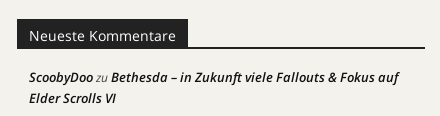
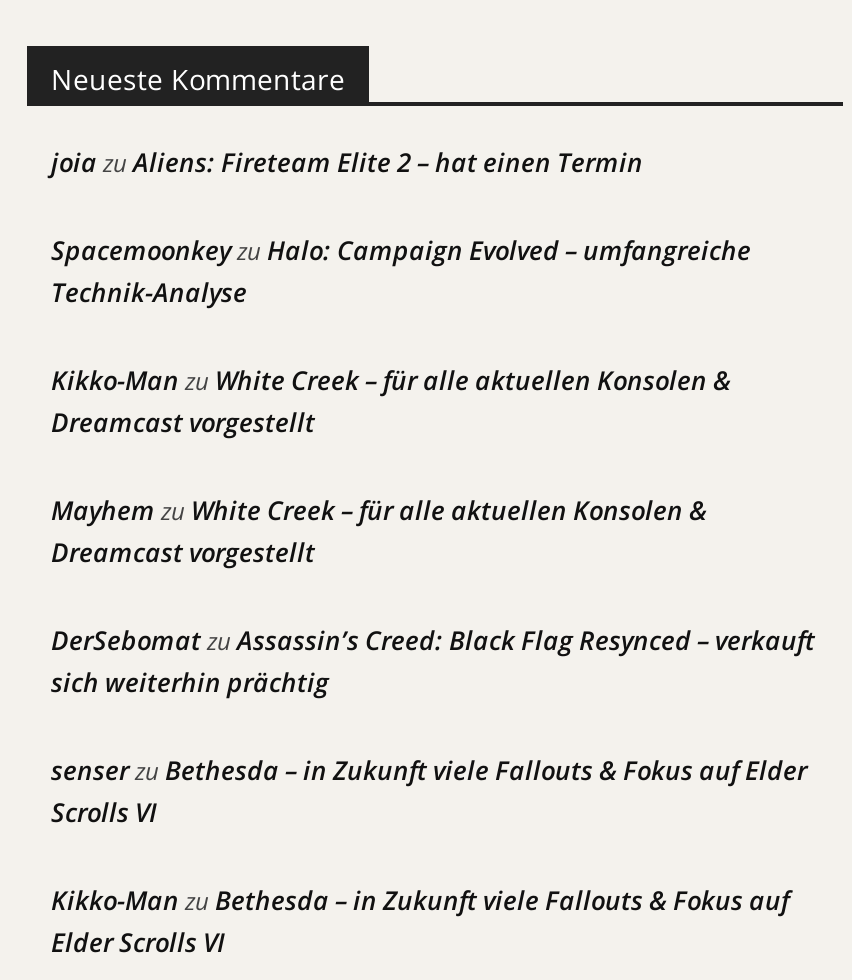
- ScoobyDoo zu Bethesda – in Zukunft viele Fallouts & Fokus auf
+ joia zuAliens: Fireteam Elite 2 – hat einen Termin
+ Spacemoonkeyzu Halo: Campaign Evolved – umfangreiche
+ Technik-Analyse
+ Kikko-Man zu White Creek – für alle aktuellen Konsolen &
+ Dreamcast vorgestellt
+ Mayhem zu White Creek – für alle aktuellen Konsolen &
+ Dreamcast vorgestellt
+ DerSebomatzuAssassin’s Creed: Black Flag Resynced – verkauft
+ sich weiterhin prächtig
+ senserzu Bethesda – in Zukunft viele Fallouts & Fokus auf Elder
+ Scrolls VI
+ Kikko-Man zu Bethesda – in Zukunft viele Fallouts & Fokus auf
